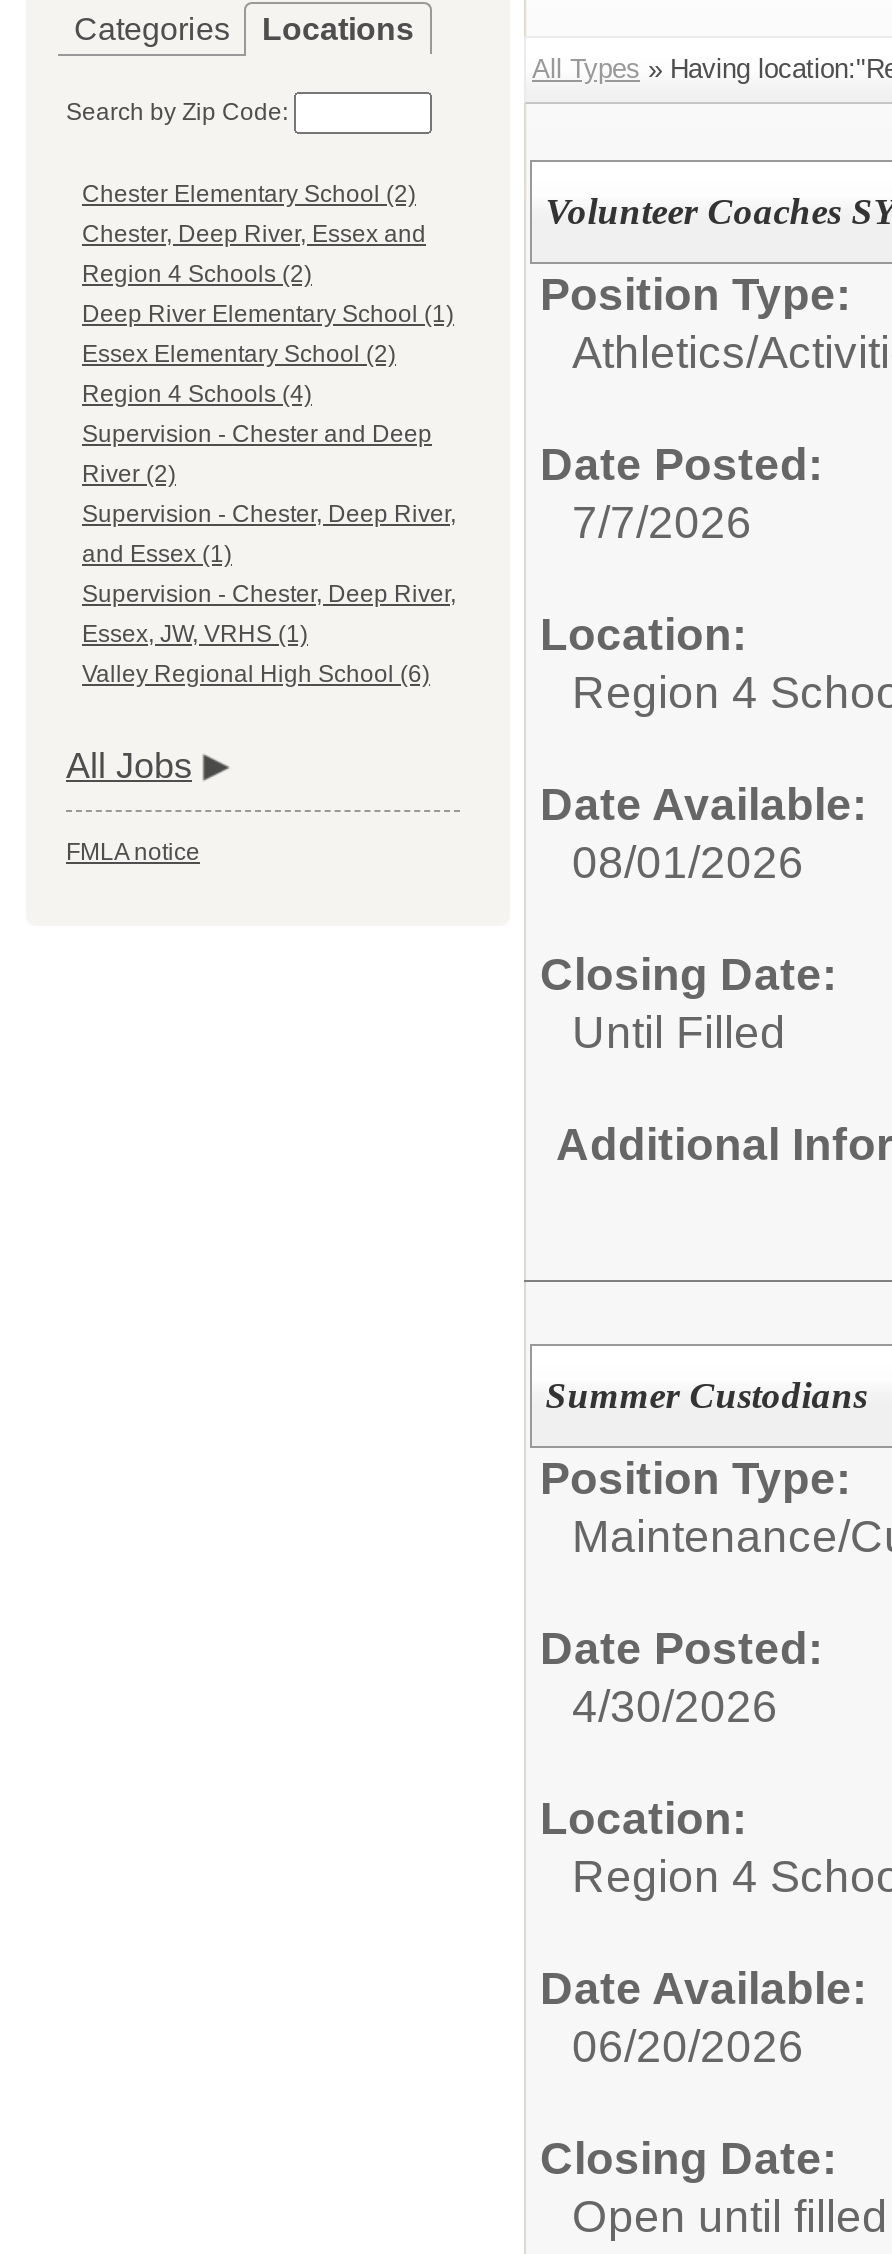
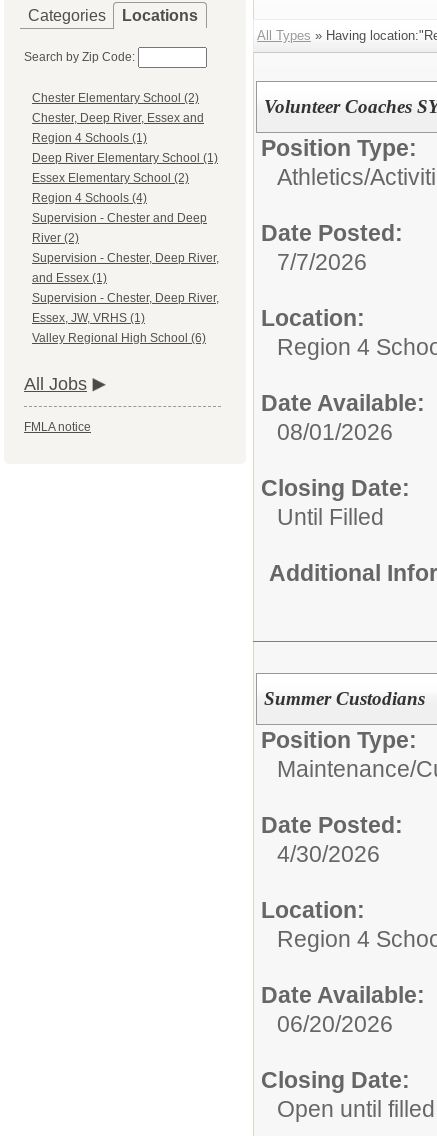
- Region 4 Schools (2)
+ Region 4 Schools (1)
